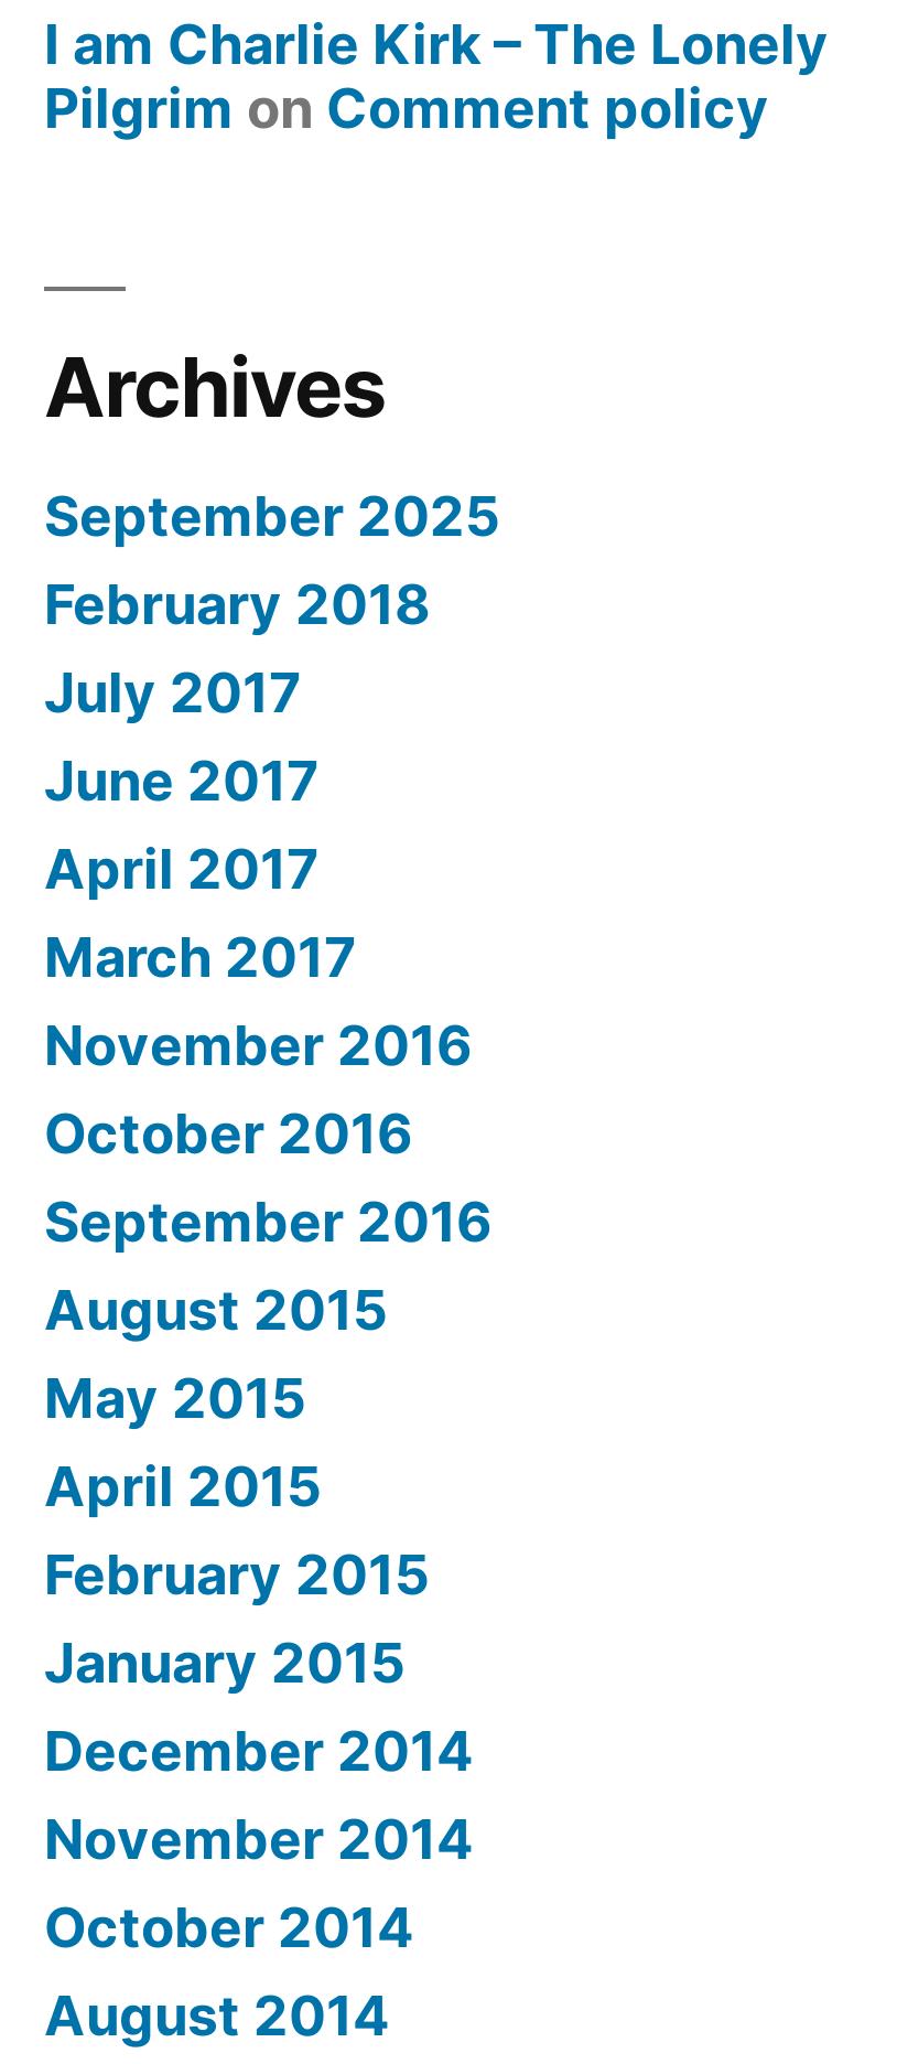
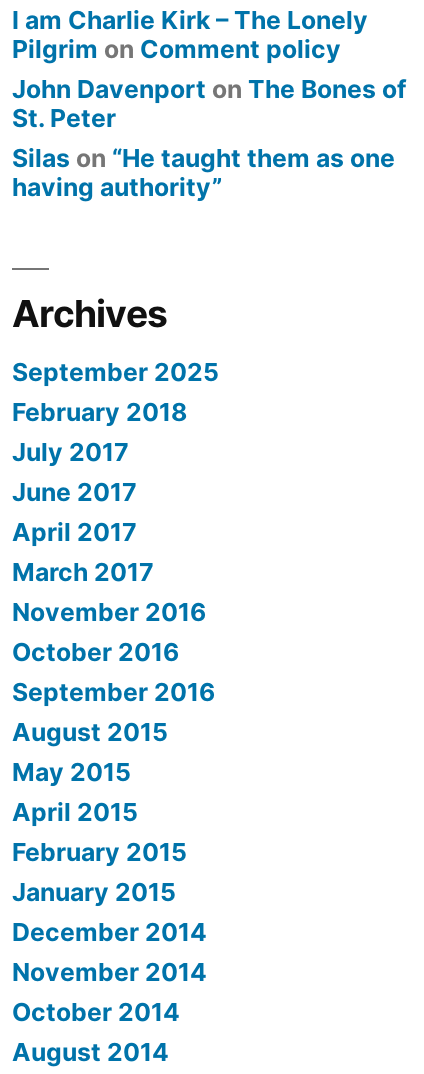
+ John Davenport on The Bones of
+ St. Peter
+ Silas on “He taught them as one
+ having authority”
